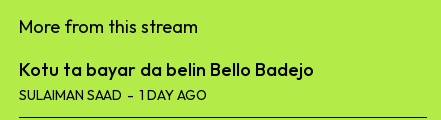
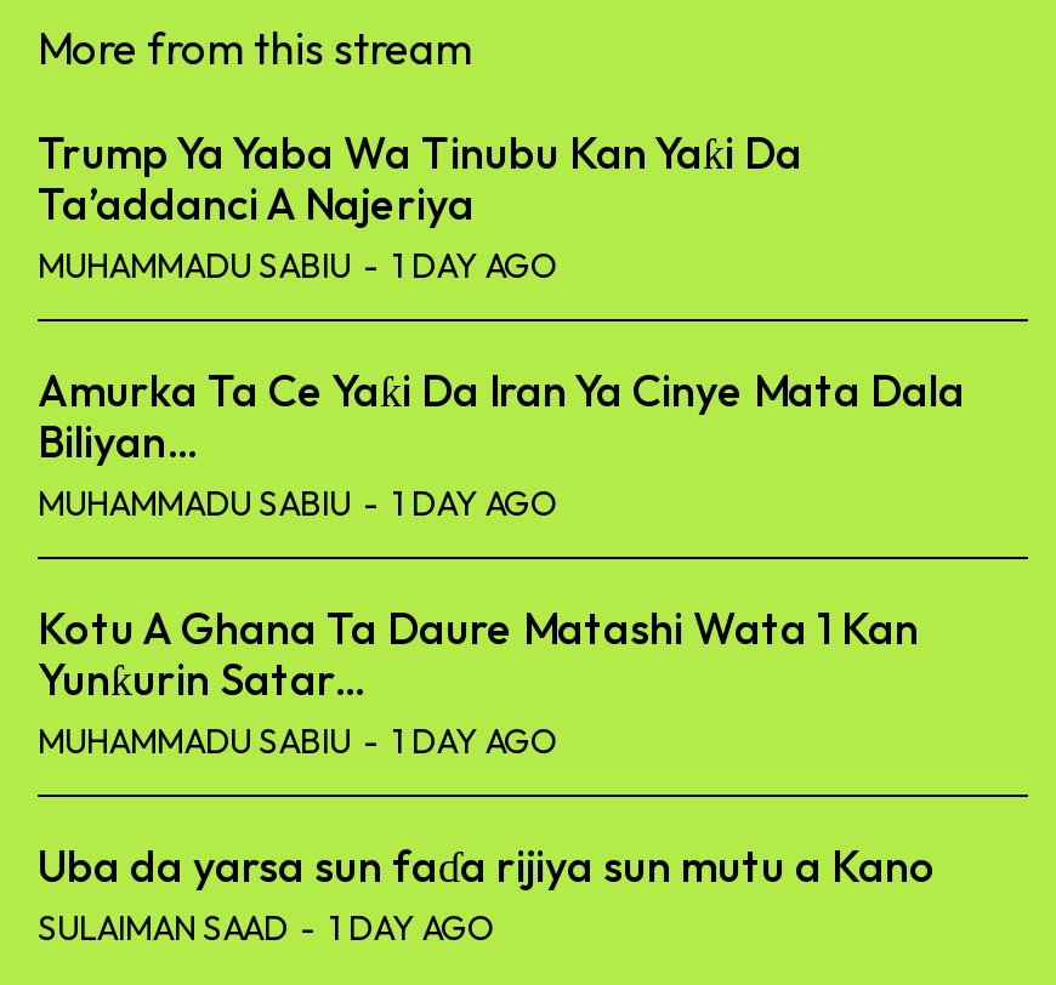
- Kotu ta bayar da belin Bello Badejo
+ Trump Ya Yaba Wa Tinubu Kan Yaƙi Da
+ Ta’addanci A Najeriya
+ MUHAMMADU SABIU - 1 DAY AGO
+ Amurka Ta Ce Yaƙi Da Iran Ya Cinye Mata Dala
+ Biliyan...
+ MUHAMMADU SABIU - 1 DAY AGO
+ Kotu A Ghana Ta Daure Matashi Wata 1 Kan
+ Yunƙurin Satar...
+ MUHAMMADU SABIU - 1 DAY AGO
+ Uba da yarsa sun faɗa rijiya sun mutu a Kano
